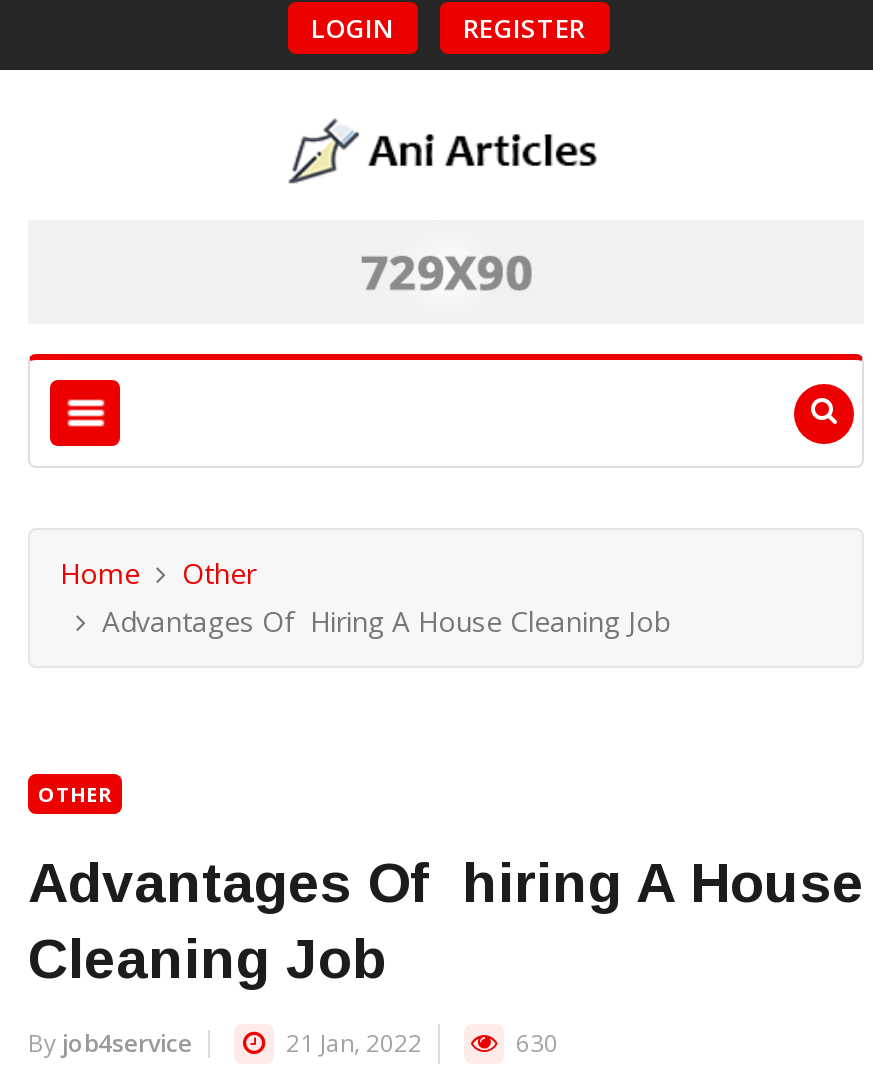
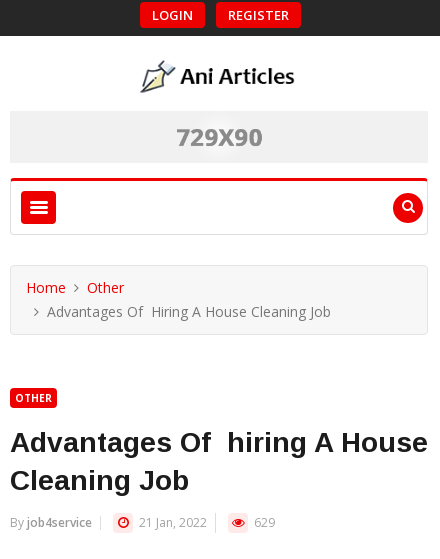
- 630
+ 629
